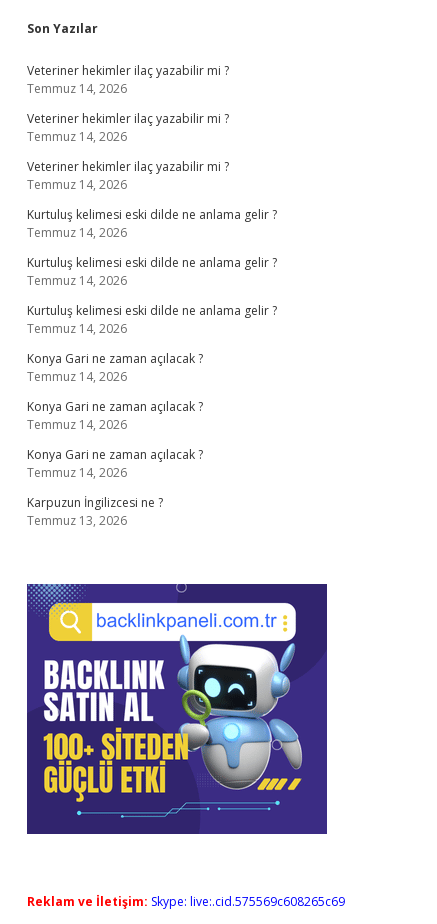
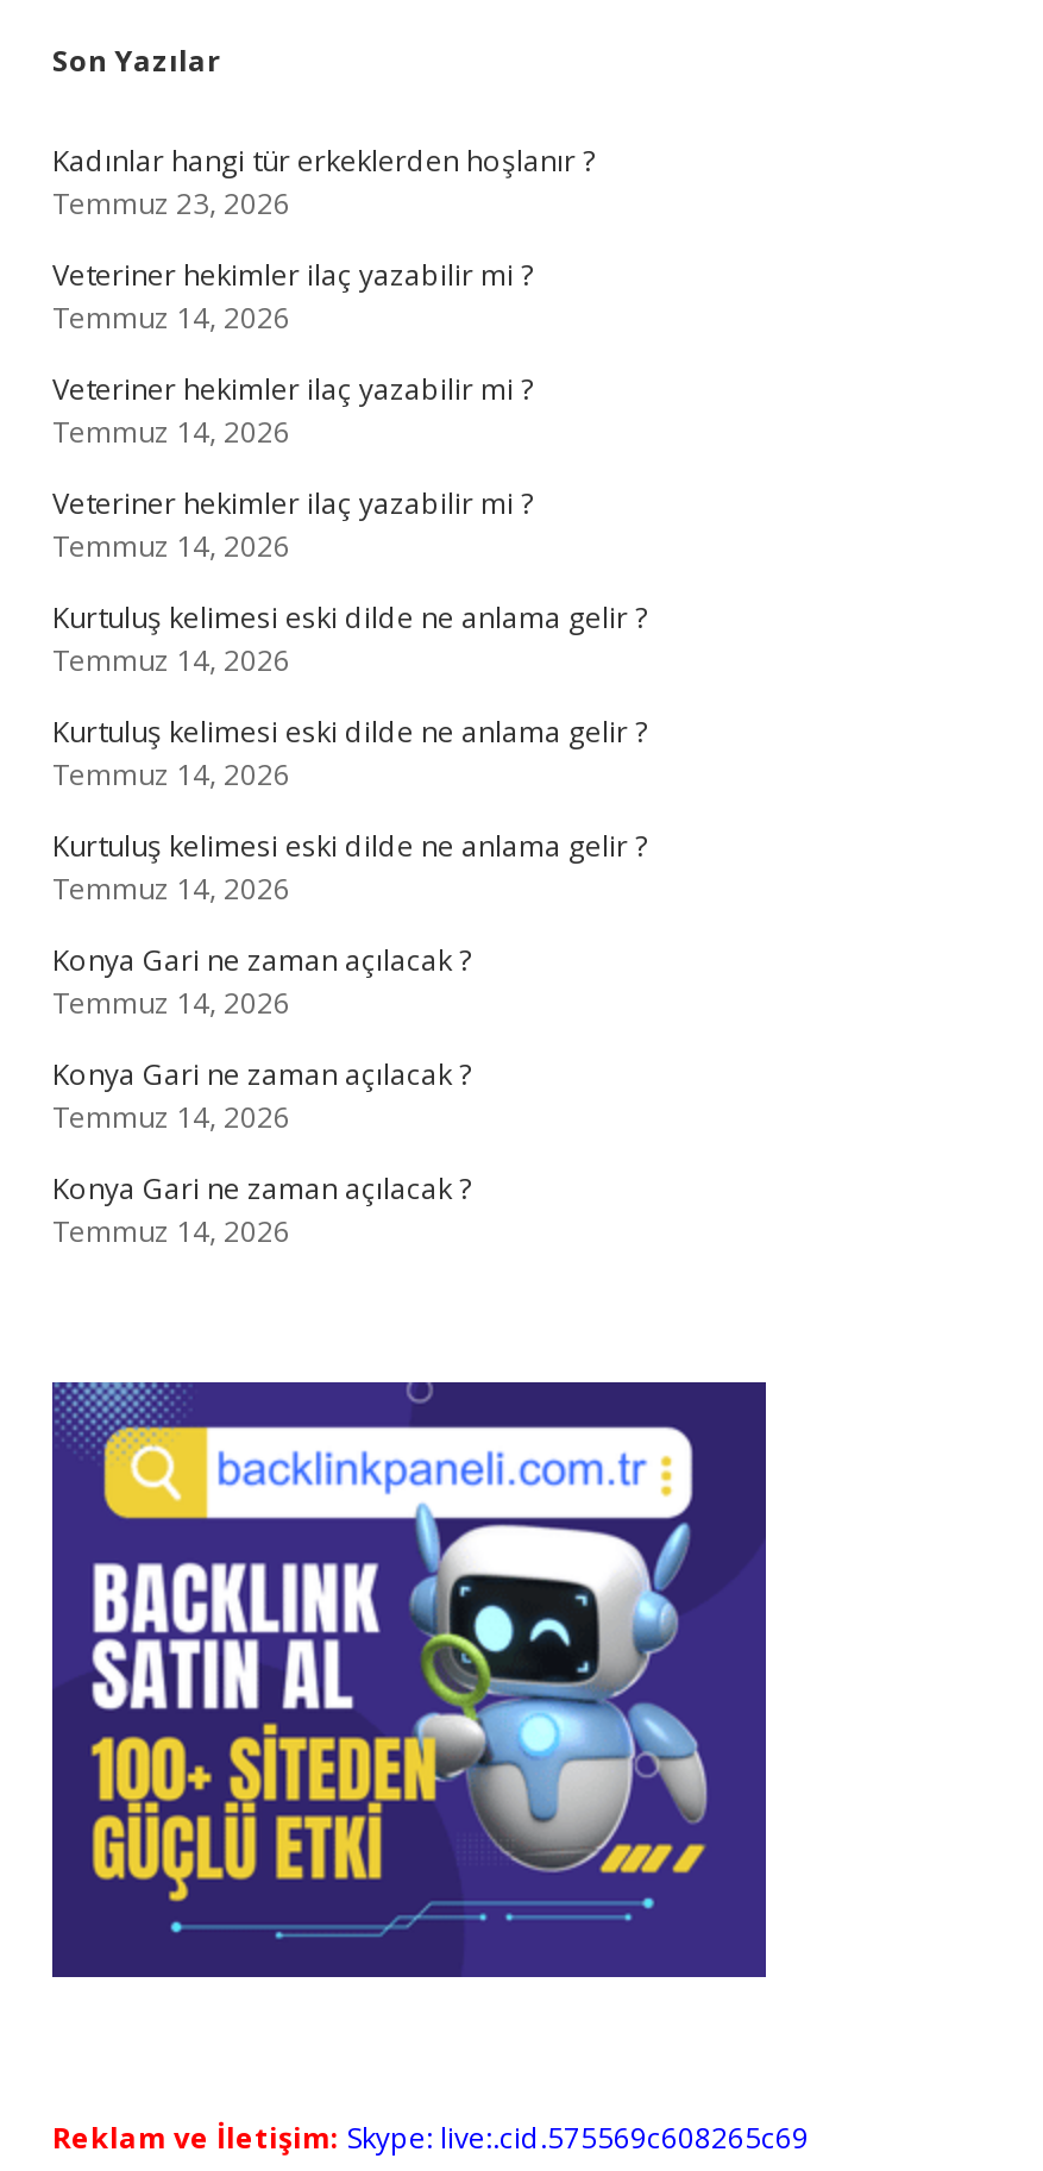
+ Kadınlar hangi tür erkeklerden hoşlanır ?
+ Temmuz 23, 2026

moved down: Veteriner hekimler ilaç yazabilir mi ? | Temmuz 14, 2026 | Veteriner hekimler ilaç yazabilir mi ? | ... | Konya Gari ne zaman açılacak ? | Temmuz 14, 2026

- Karpuzun İngilizcesi ne ?
- Temmuz 13, 2026
